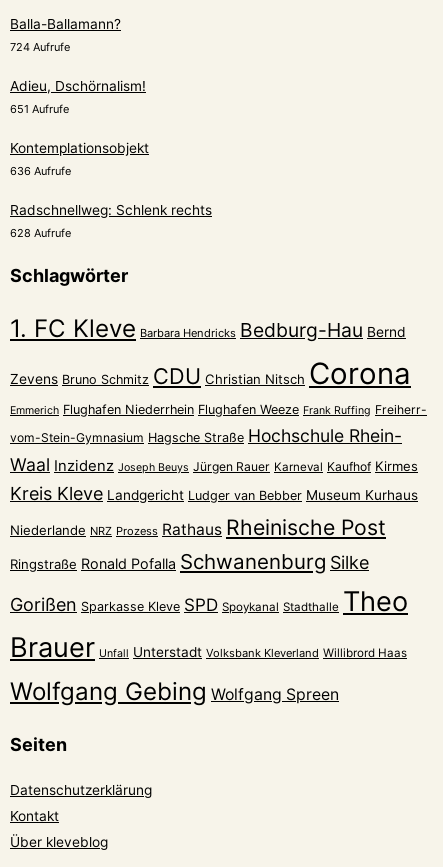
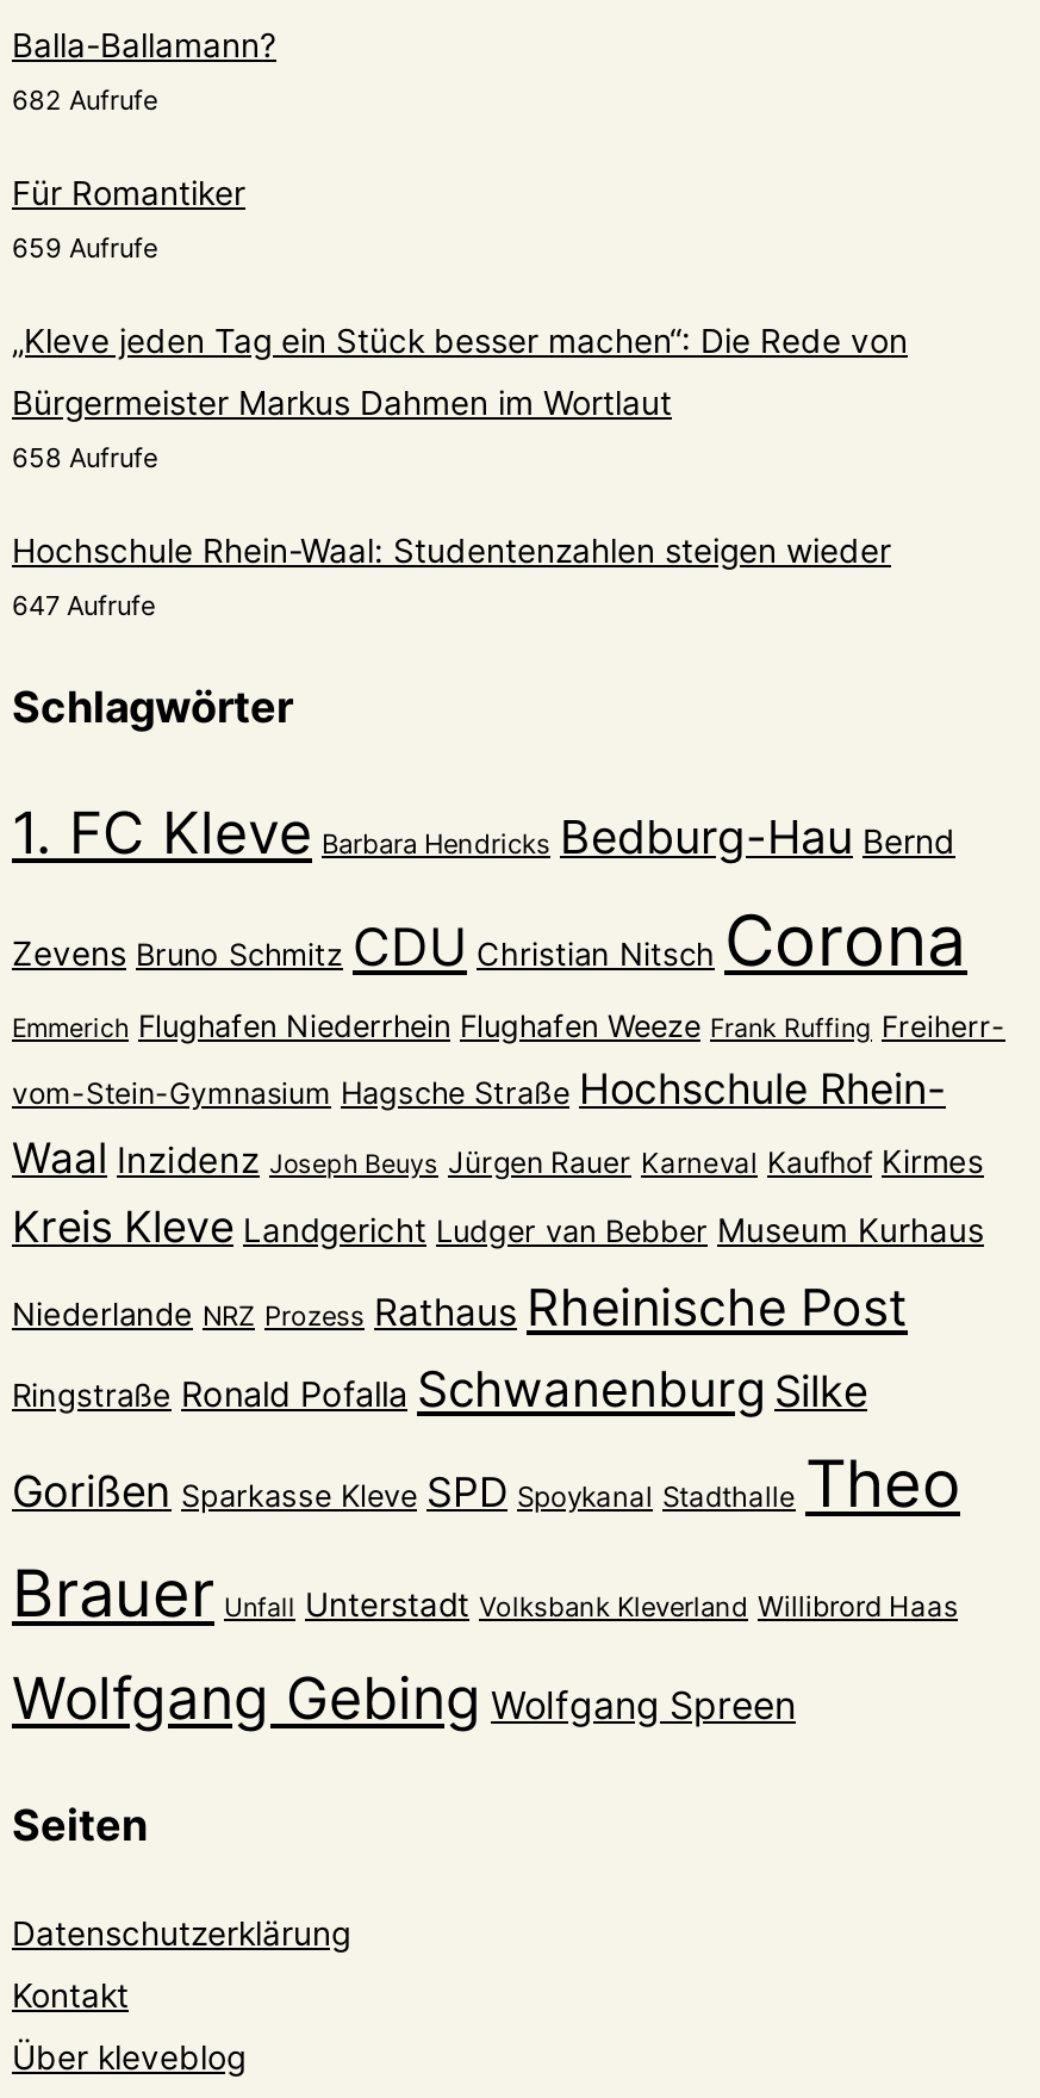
- 724 Aufrufe
- Adieu, Dschörnalism!
- 651 Aufrufe
- Kontemplationsobjekt
- 636 Aufrufe
- Radschnellweg: Schlenk rechts
- 628 Aufrufe
+ 682 Aufrufe
+ Für Romantiker
+ 659 Aufrufe
+ „Kleve jeden Tag ein Stück besser machen“: Die Rede von
+ Bürgermeister Markus Dahmen im Wortlaut
+ 658 Aufrufe
+ Hochschule Rhein-Waal: Studentenzahlen steigen wieder
+ 647 Aufrufe
